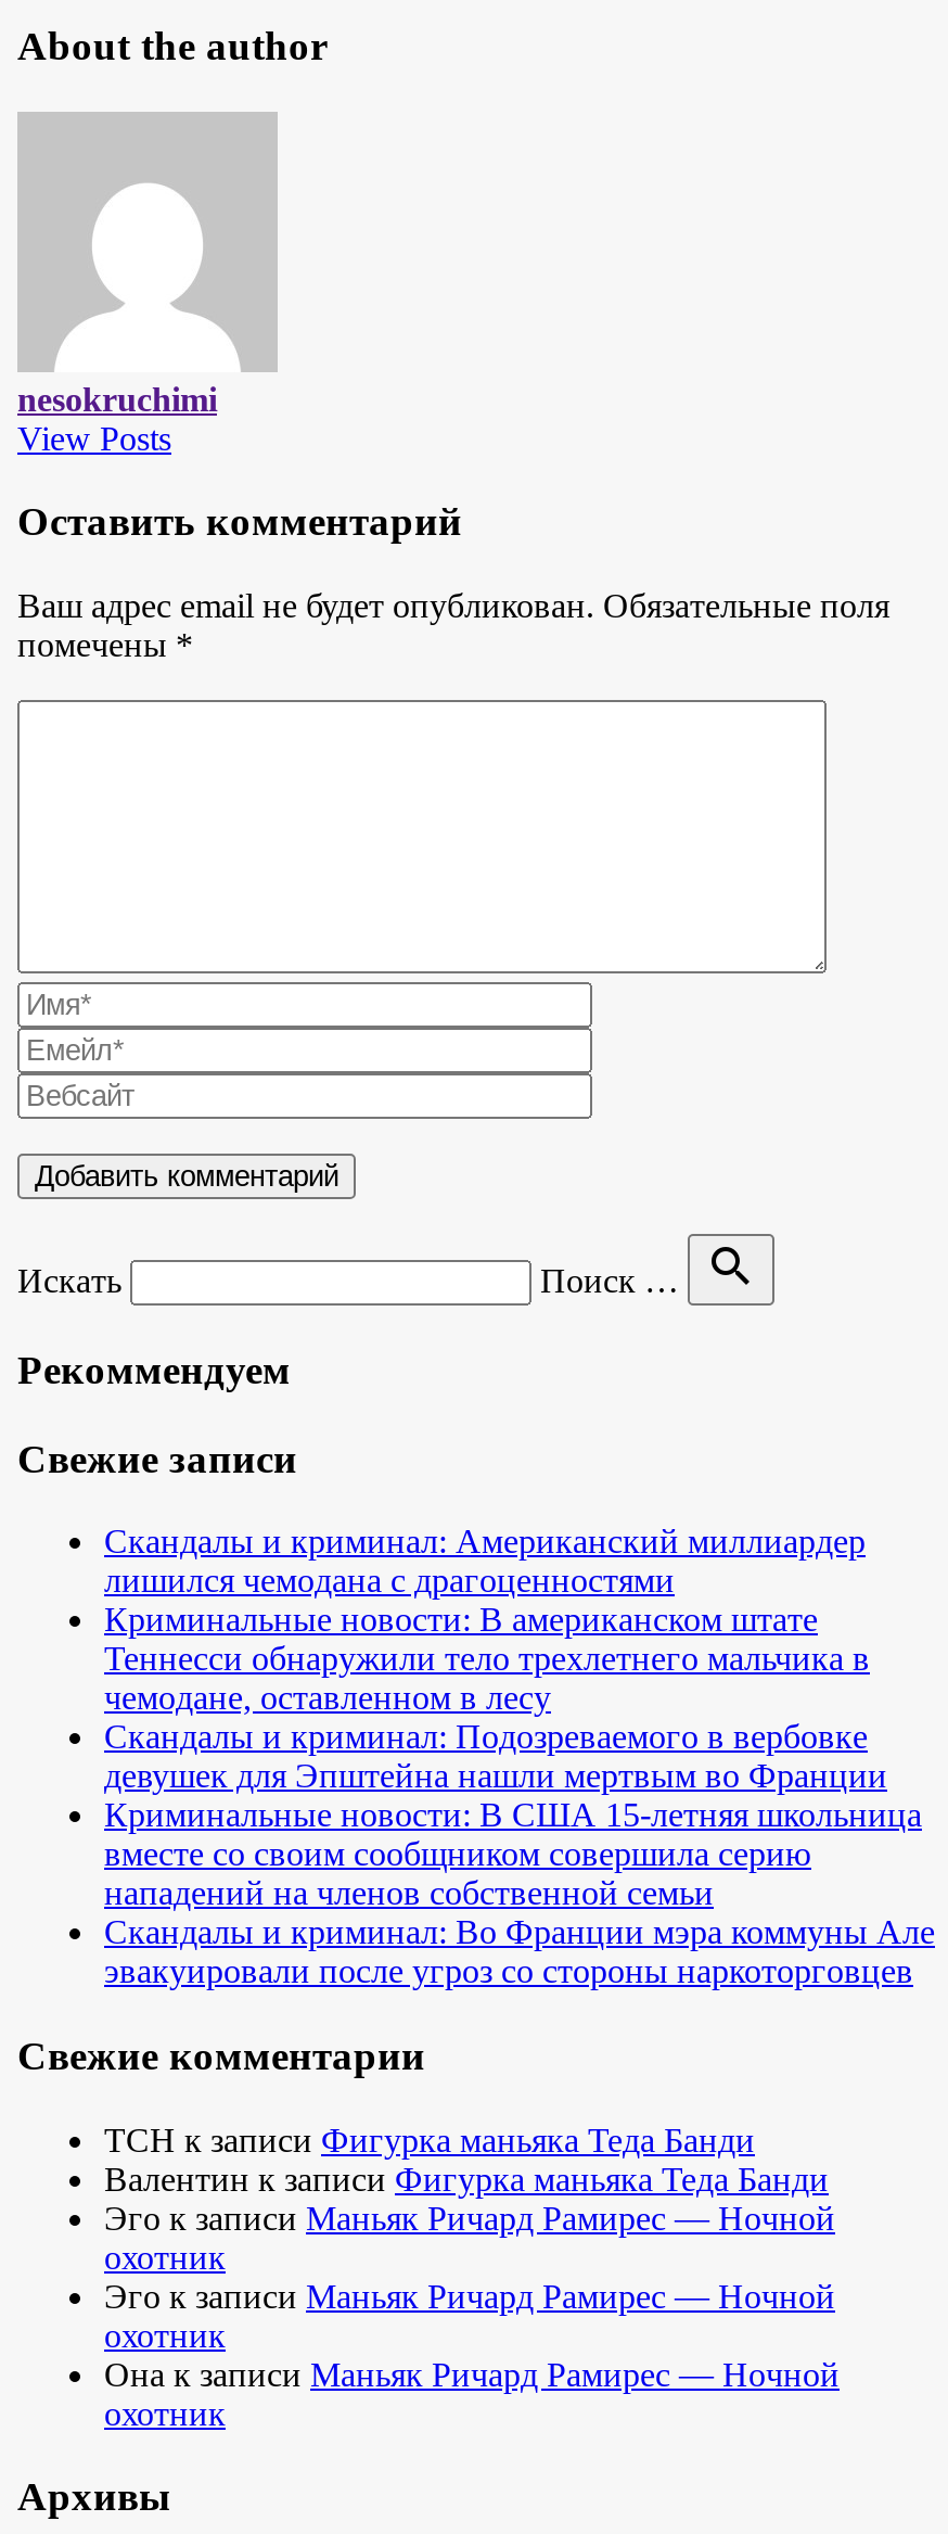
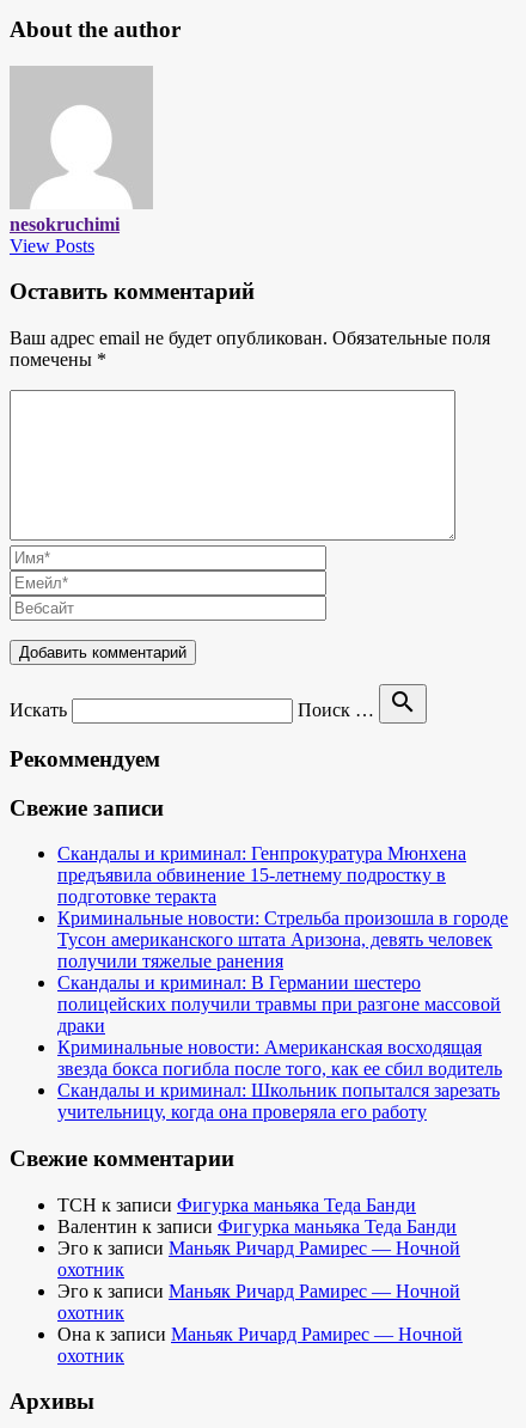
- Скандалы и криминал: Американский миллиардер
- лишился чемодана с драгоценностями
- Криминальные новости: В американском штате
- Теннесси обнаружили тело трехлетнего мальчика в
- чемодане, оставленном в лесу
- Скандалы и криминал: Подозреваемого в вербовке
- девушек для Эпштейна нашли мертвым во Франции
- Криминальные новости: В США 15-летняя школьница
- вместе со своим сообщником совершила серию
- нападений на членов собственной семьи
- Скандалы и криминал: Во Франции мэра коммуны Але
- эвакуировали после угроз со стороны наркоторговцев
+ Скандалы и криминал: Генпрокуратура Мюнхена
+ предъявила обвинение 15-летнему подростку в
+ подготовке теракта
+ Криминальные новости: Стрельба произошла в городе
+ Тусон американского штата Аризона, девять человек
+ получили тяжелые ранения
+ Скандалы и криминал: В Германии шестеро
+ полицейских получили травмы при разгоне массовой
+ драки
+ Криминальные новости: Американская восходящая
+ звезда бокса погибла после того, как ее сбил водитель
+ Скандалы и криминал: Школьник попытался зарезать
+ учительницу, когда она проверяла его работу
